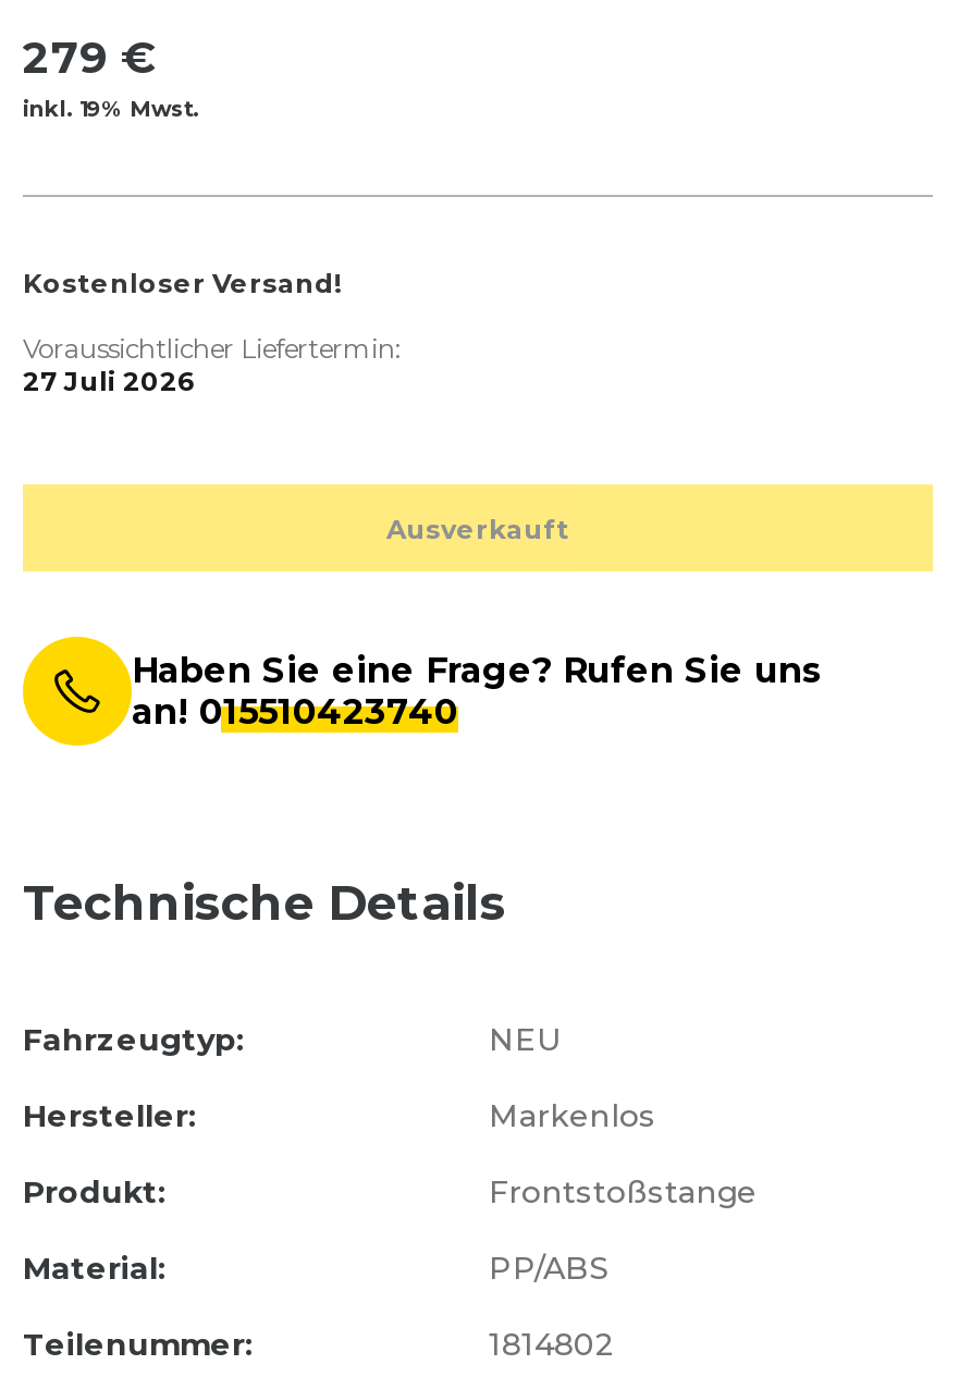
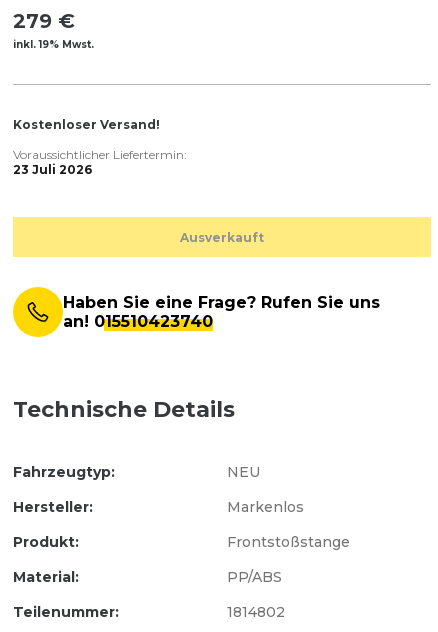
- 27 Juli 2026
+ 23 Juli 2026
